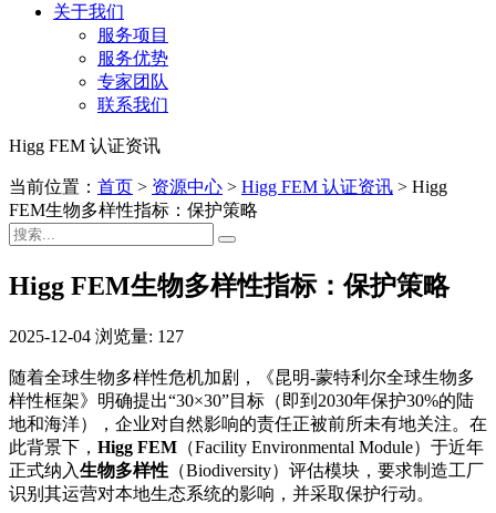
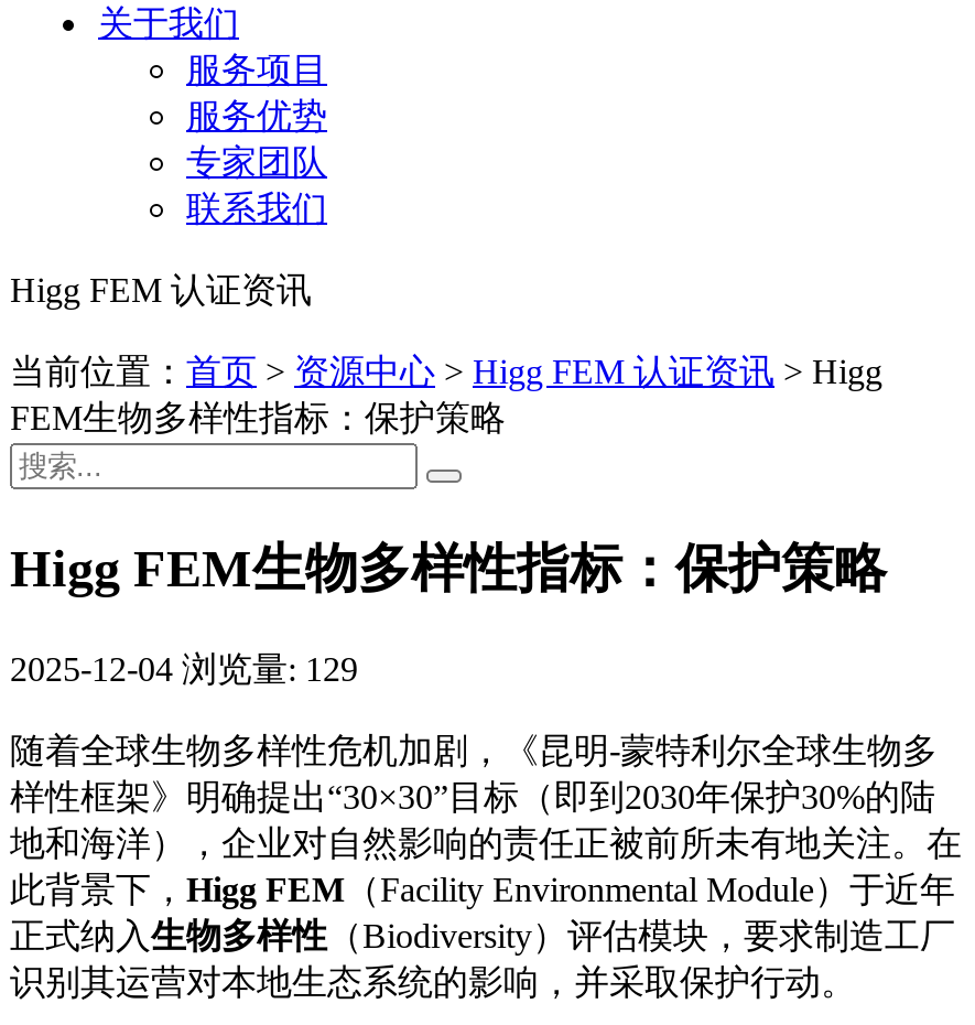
- 2025-12-04 浏览量: 127
+ 2025-12-04 浏览量: 129
